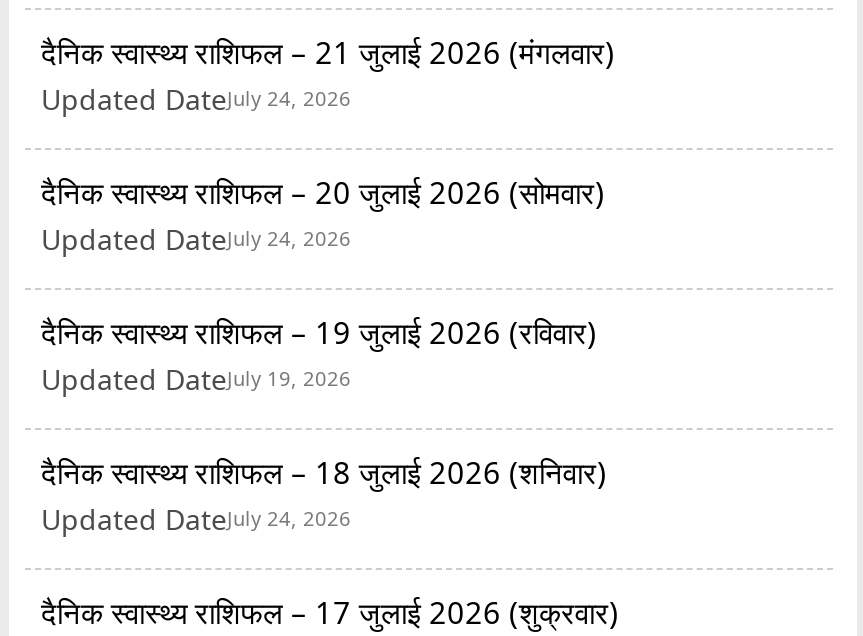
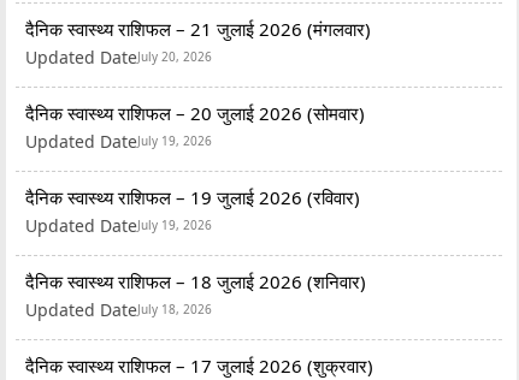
- Updated DateJuly 24, 2026
+ Updated DateJuly 20, 2026

- Updated DateJuly 24, 2026
+ Updated DateJuly 19, 2026

- Updated DateJuly 24, 2026
+ Updated DateJuly 18, 2026
